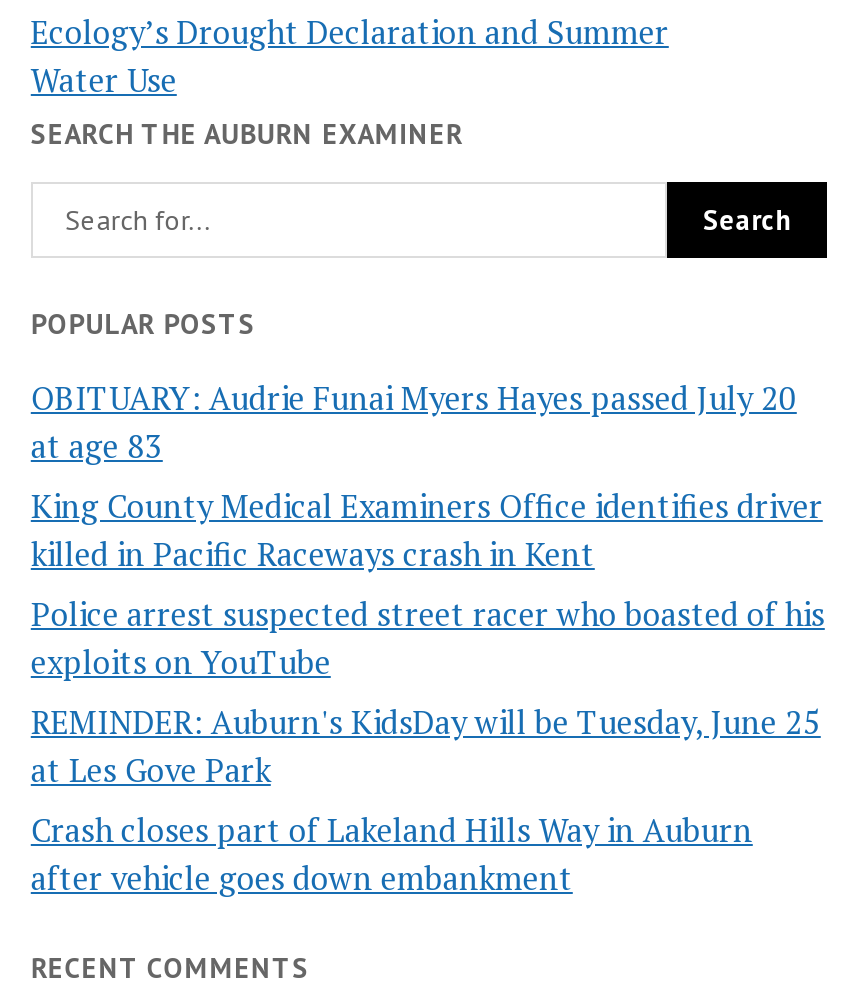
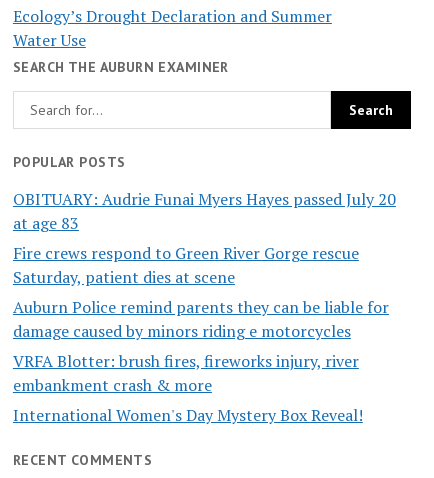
- King County Medical Examiners Office identifies driver
- killed in Pacific Raceways crash in Kent
- Police arrest suspected street racer who boasted of his
- exploits on YouTube
- REMINDER: Auburn's KidsDay will be Tuesday, June 25
- at Les Gove Park
- Crash closes part of Lakeland Hills Way in Auburn
- after vehicle goes down embankment
+ Fire crews respond to Green River Gorge rescue
+ Saturday, patient dies at scene
+ Auburn Police remind parents they can be liable for
+ damage caused by minors riding e motorcycles
+ VRFA Blotter: brush fires, fireworks injury, river
+ embankment crash & more
+ International Women's Day Mystery Box Reveal!
